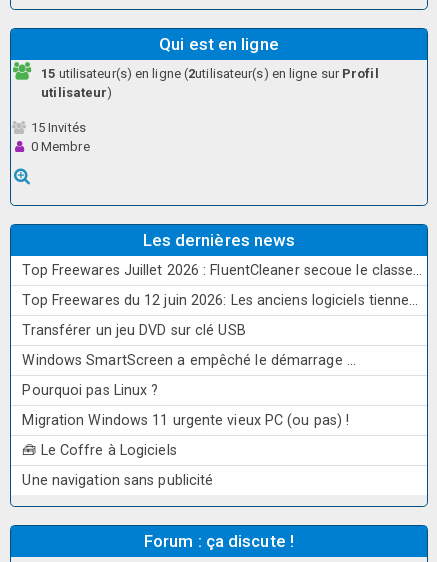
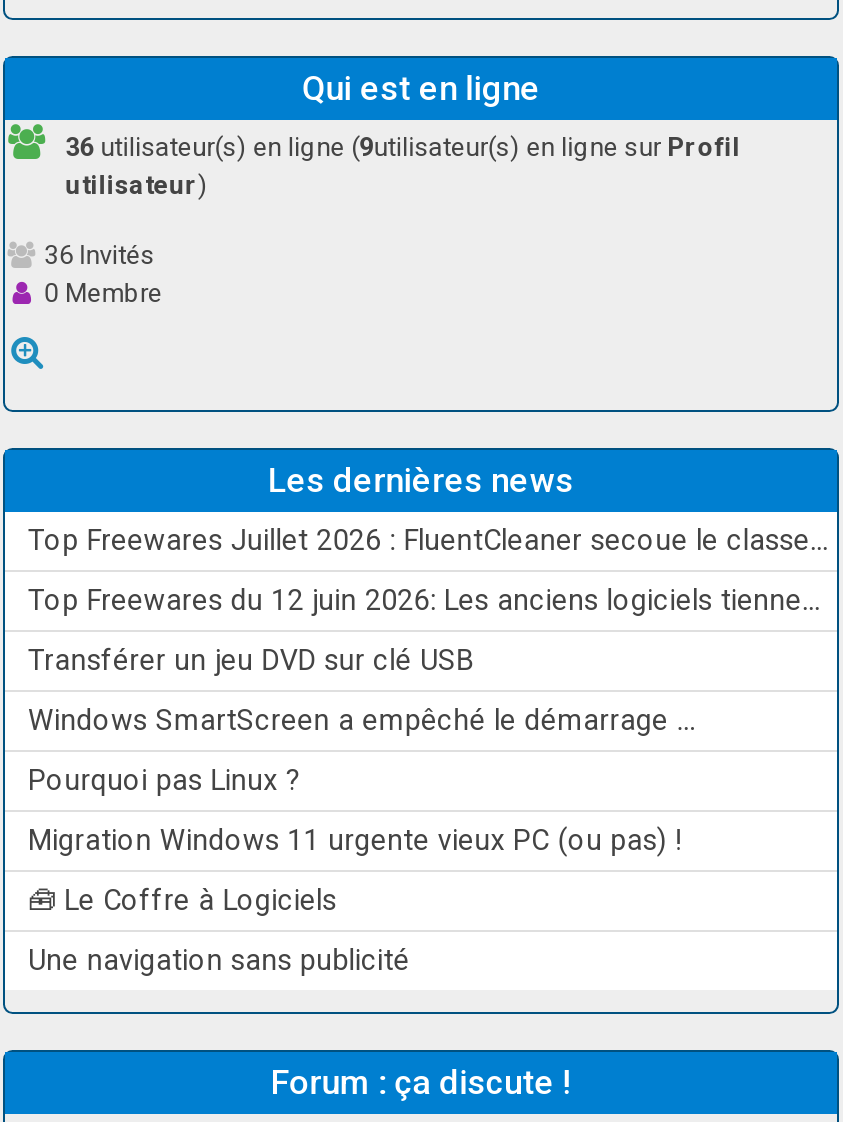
- 15 utilisateur(s) en ligne (2utilisateur(s) en ligne sur Profil
+ 36 utilisateur(s) en ligne (9utilisateur(s) en ligne sur Profil

- 15 Invités
+ 36 Invités
